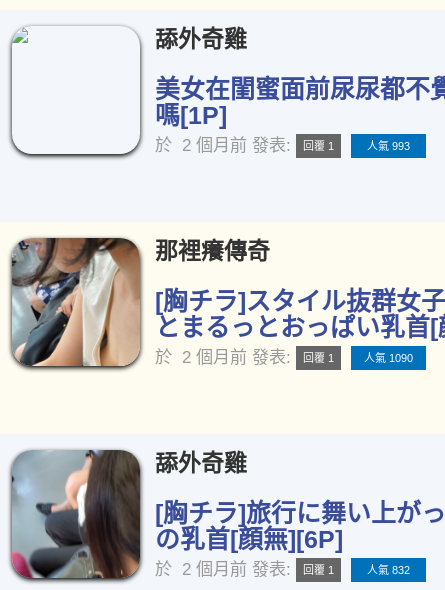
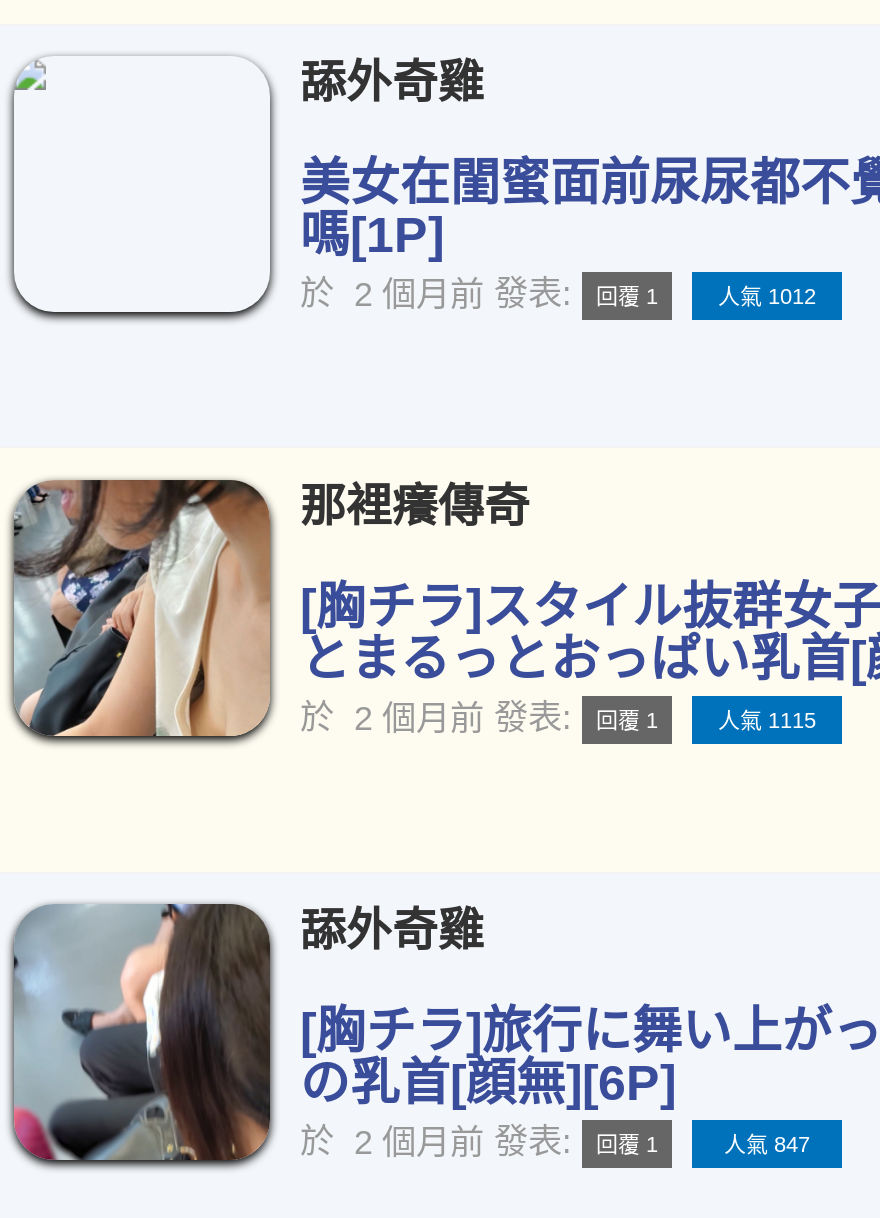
- 人氣 993
+ 人氣 1012

- 人氣 1090
+ 人氣 1115

- 人氣 832
+ 人氣 847
